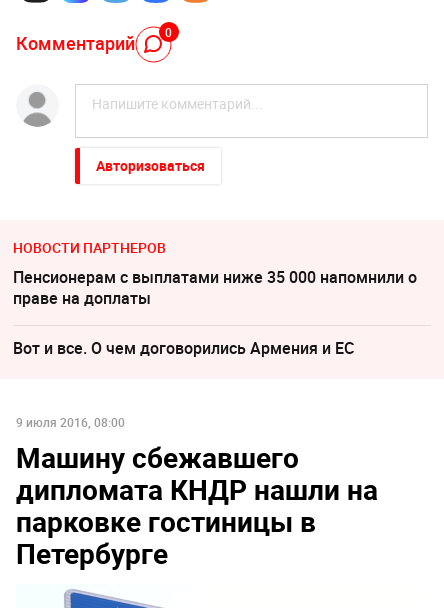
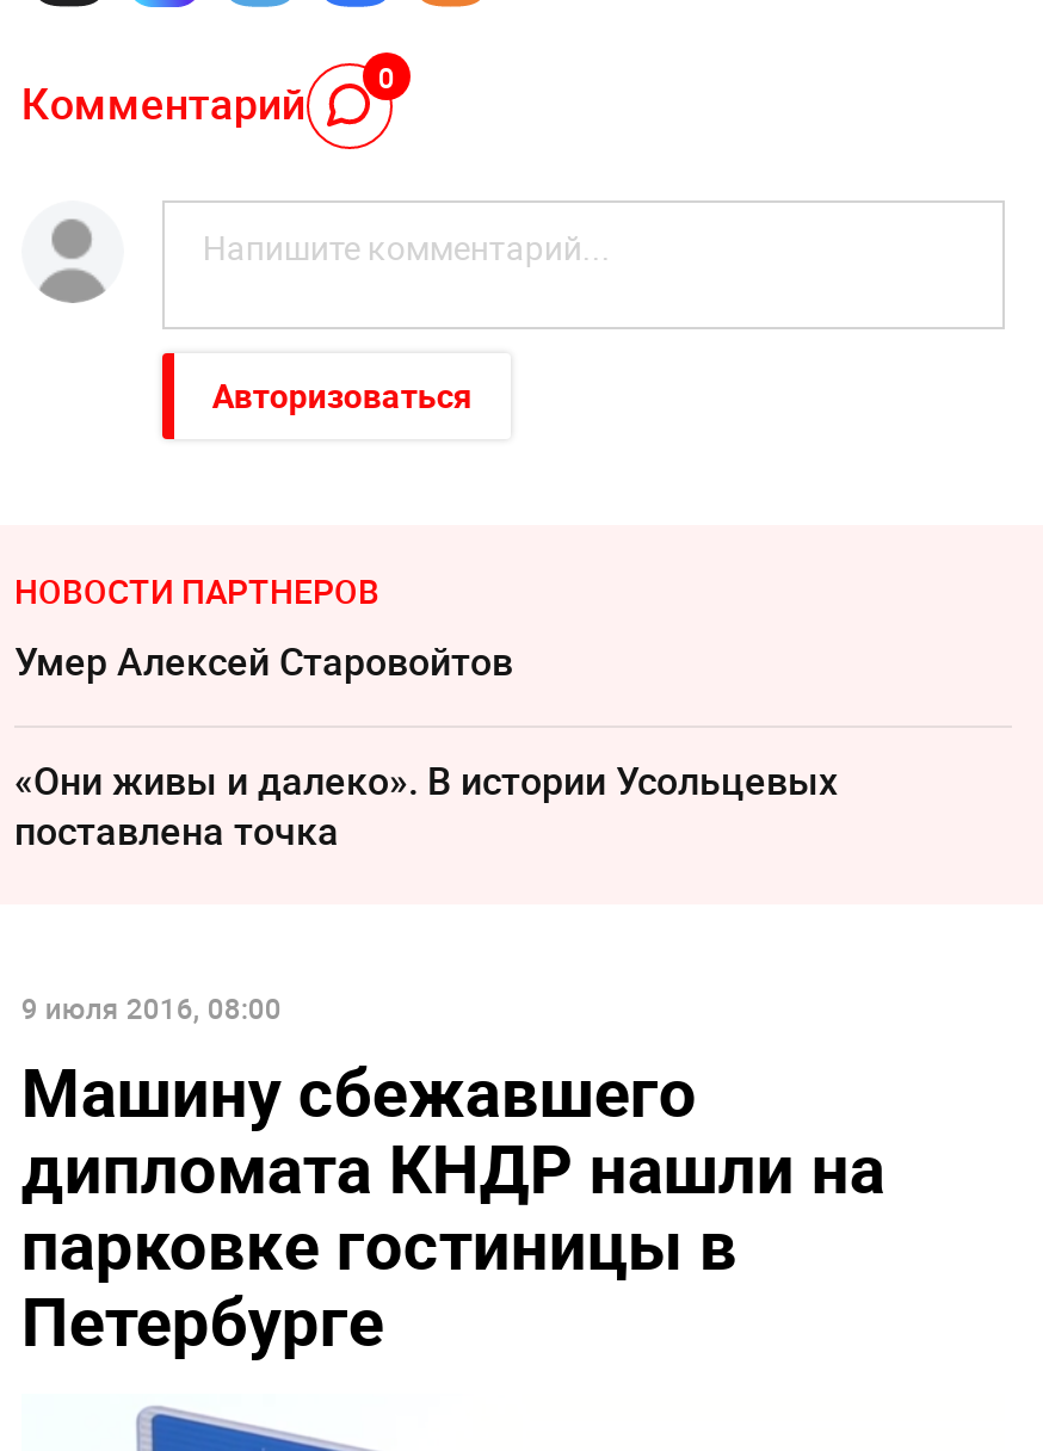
- Пенсионерам с выплатами ниже 35 000 напомнили о
- праве на доплаты
+ Умер Алексeй Старовойтов

- Вот и все. О чем договорились Армения и ЕС
+ «Они живы и далеко». В истории Усольцевых
+ поставлена точка
